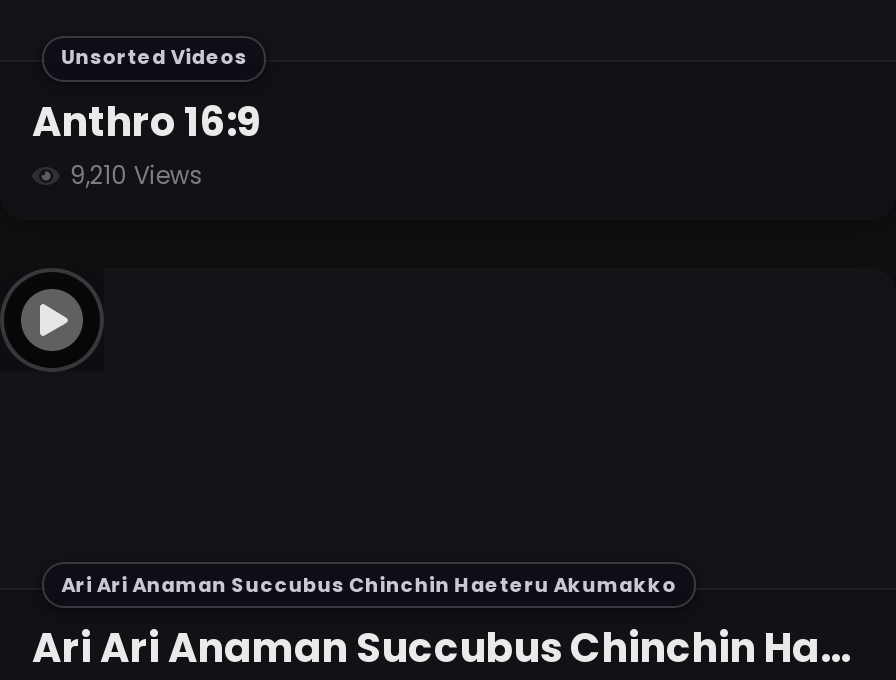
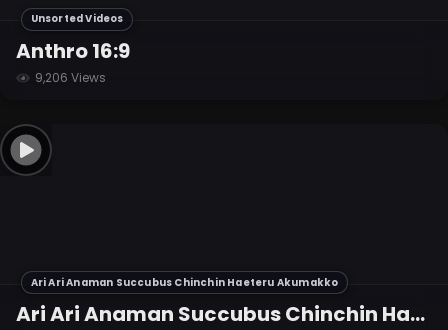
- 9,210 Views
+ 9,206 Views
